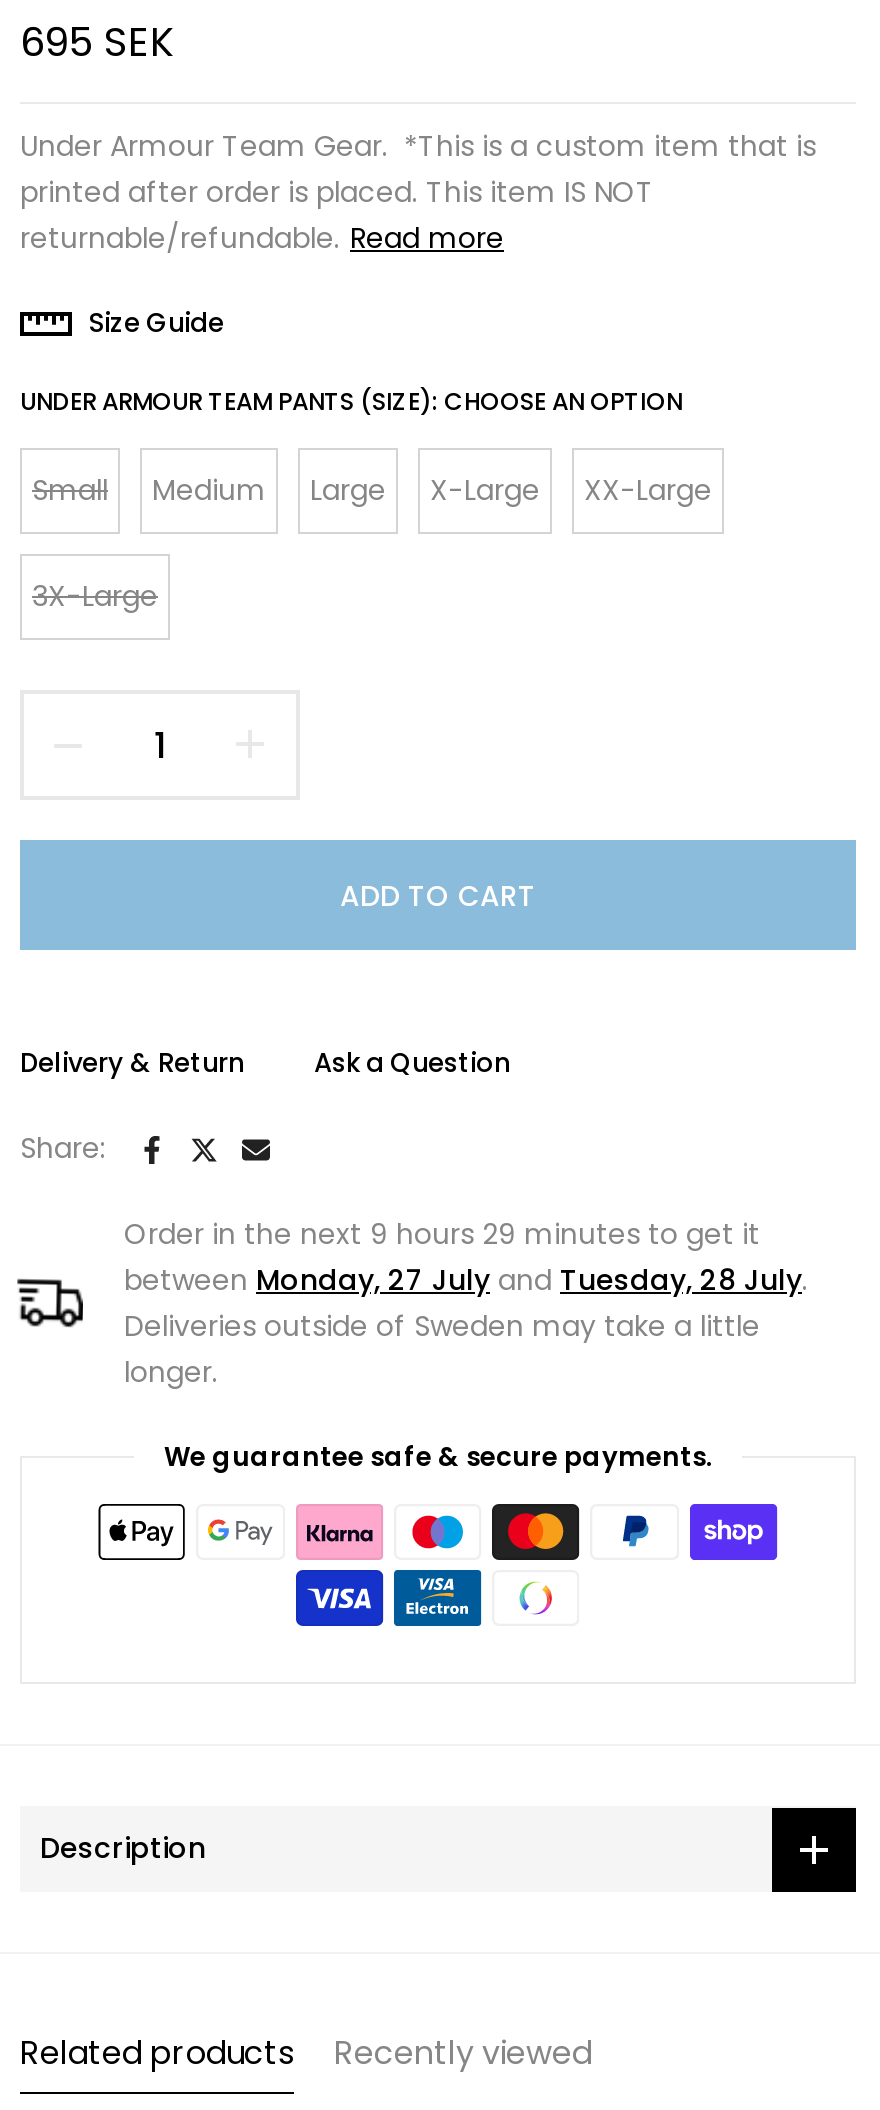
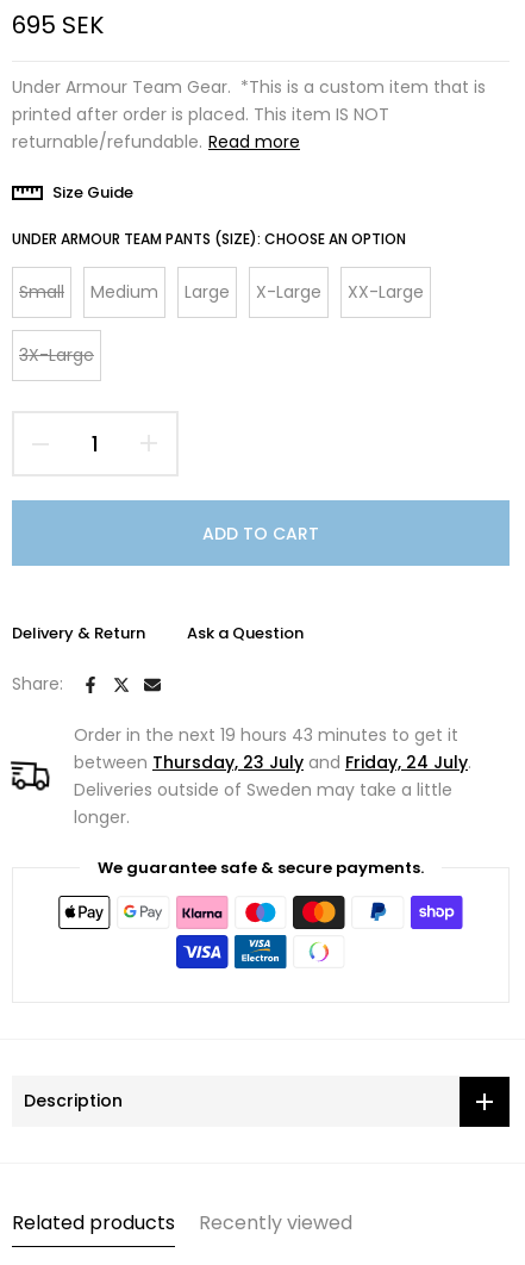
- Order in the next 9 hours 29 minutes to get it
+ Order in the next 19 hours 43 minutes to get it

- between Monday, 27 July and Tuesday, 28 July.
+ between Thursday, 23 July and Friday, 24 July.
